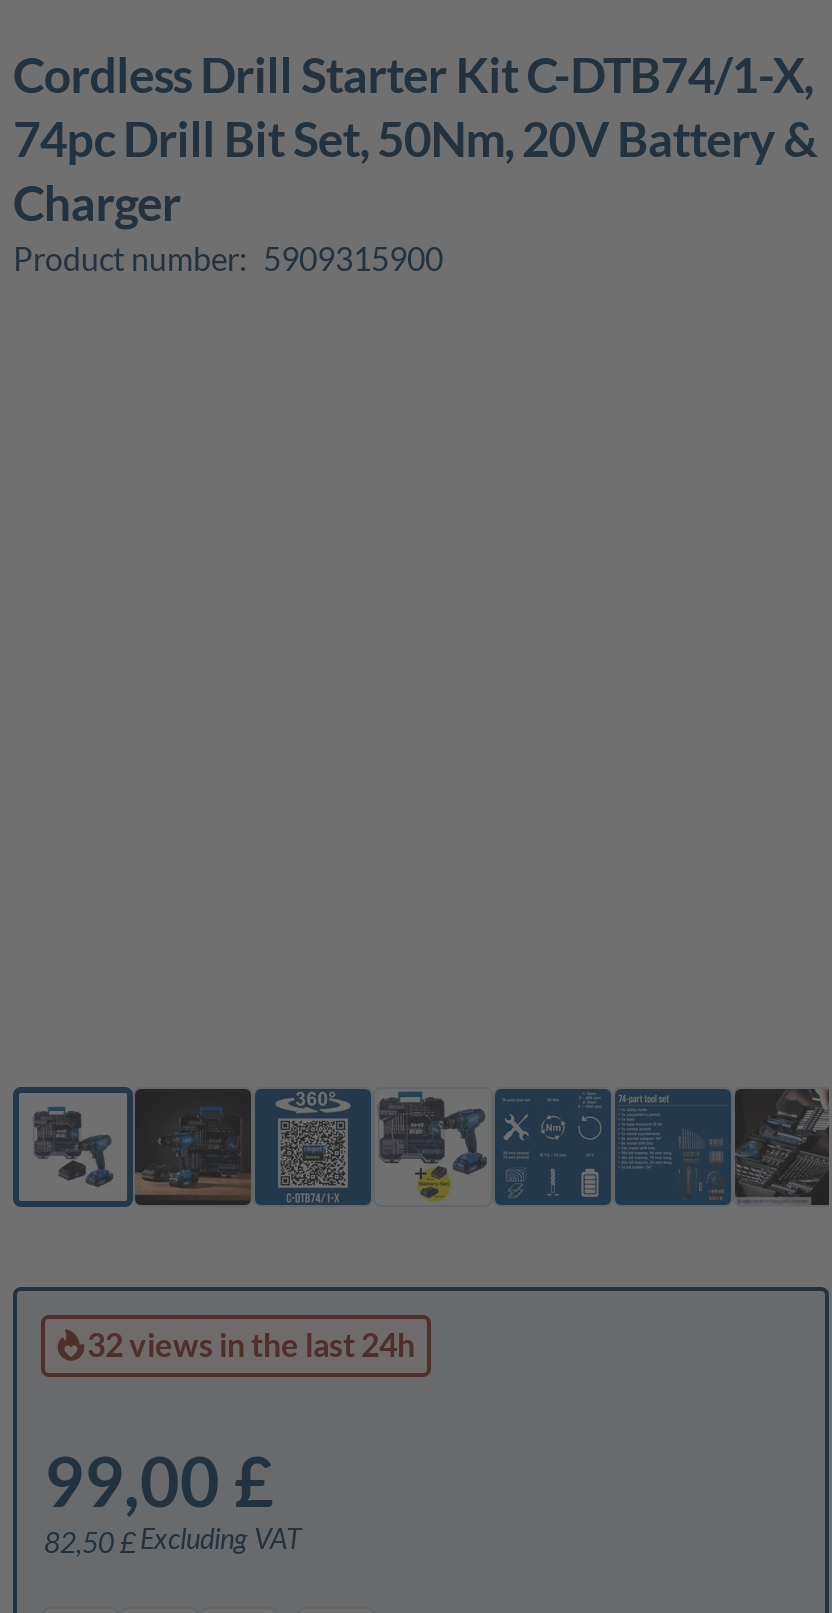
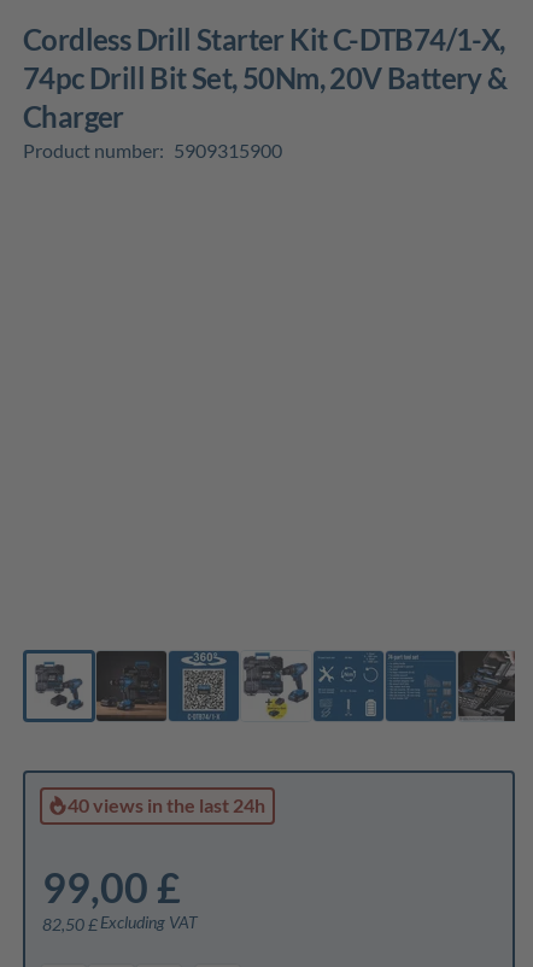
- 32 views in the last 24h
+ 40 views in the last 24h
